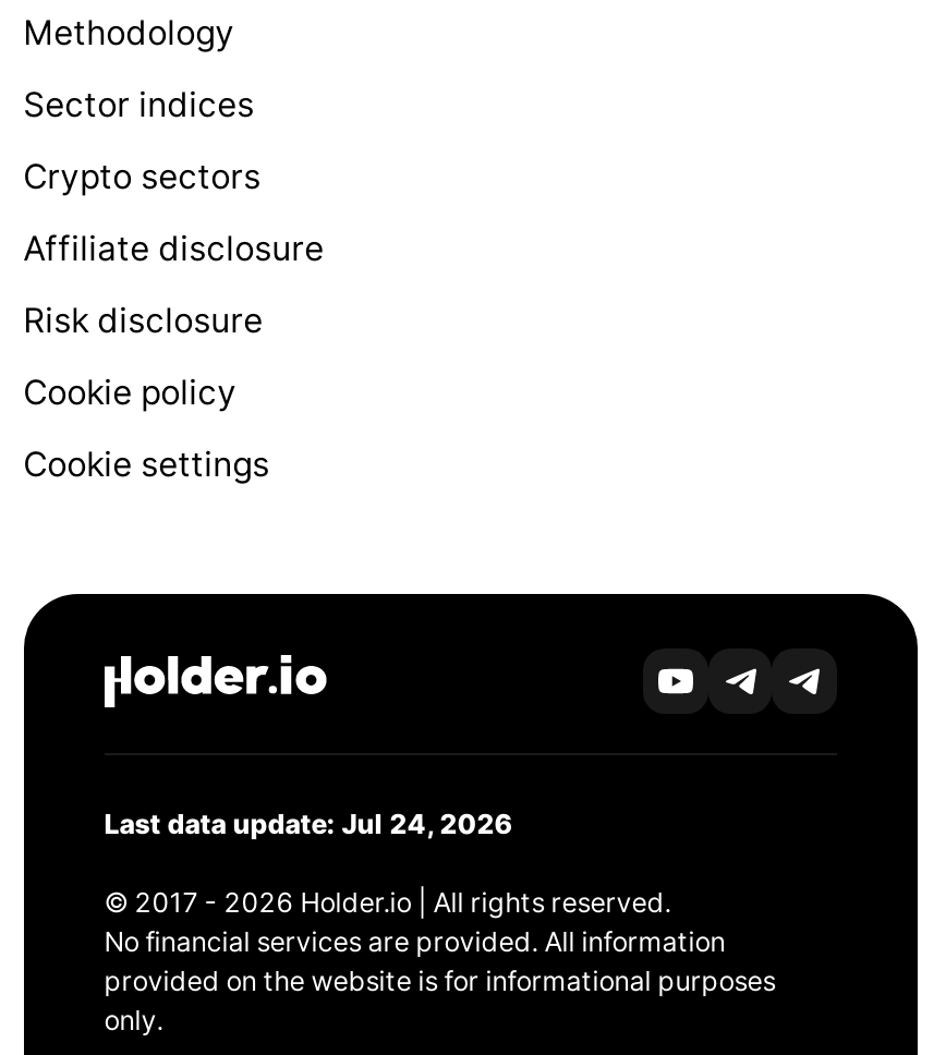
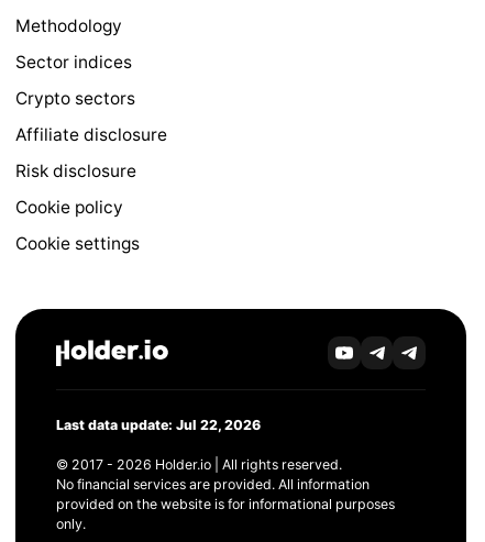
- Last data update: Jul 24, 2026
+ Last data update: Jul 22, 2026
